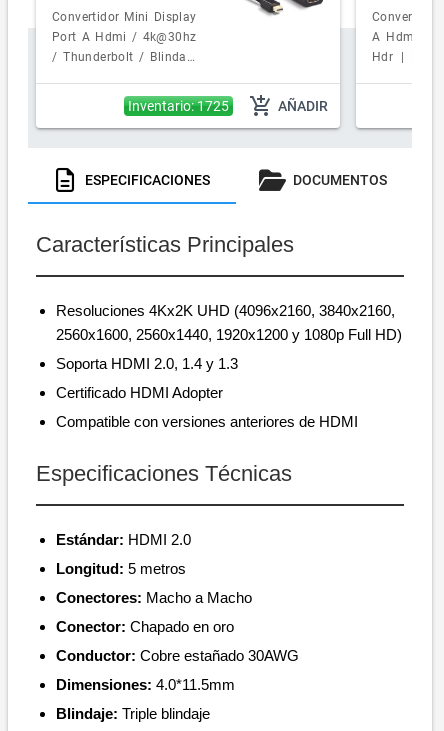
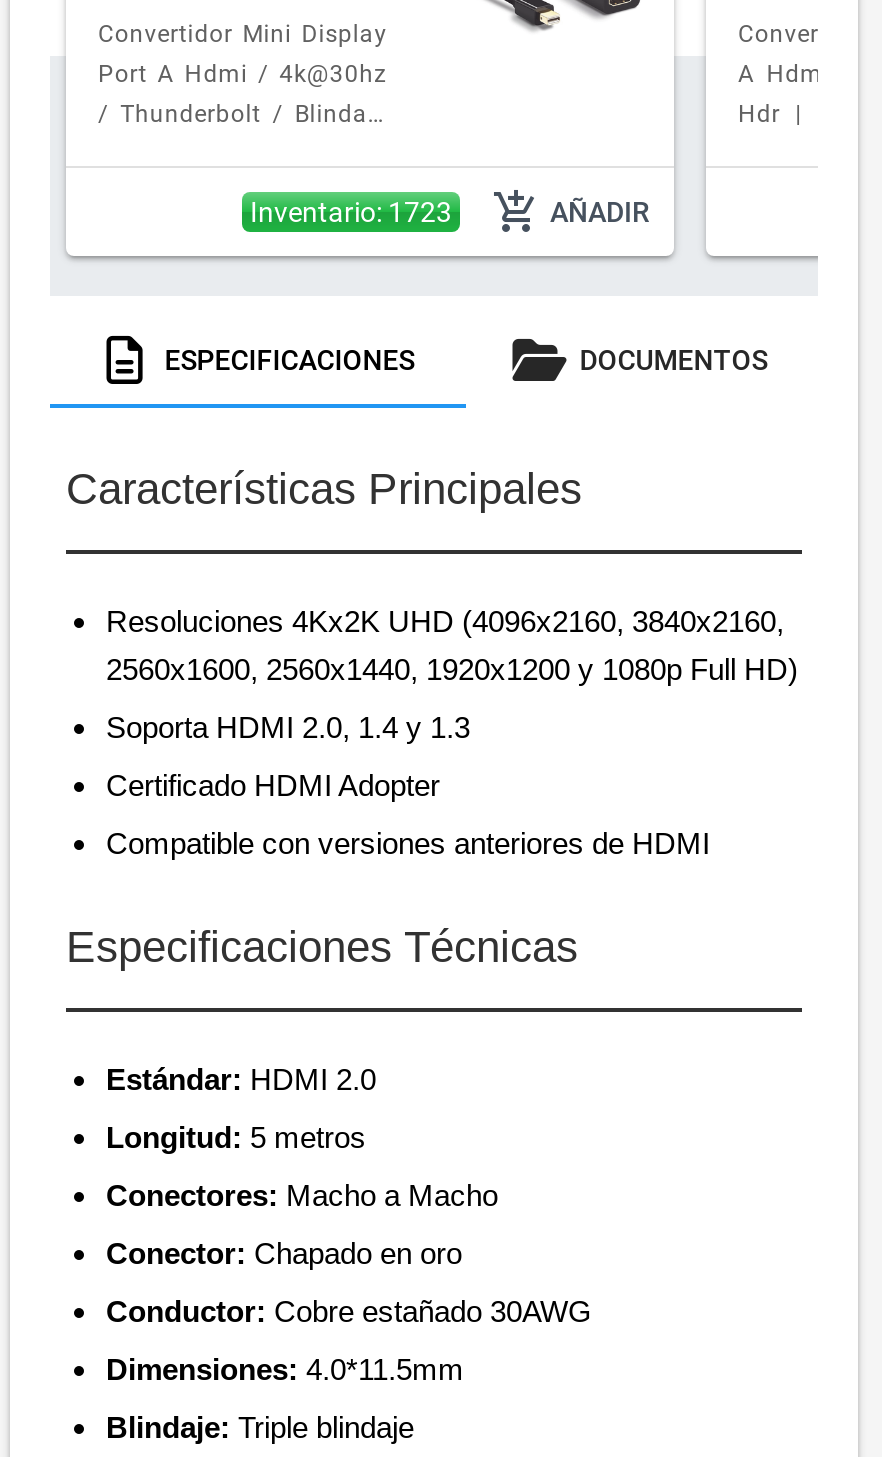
- Inventario: 1725
+ Inventario: 1723
